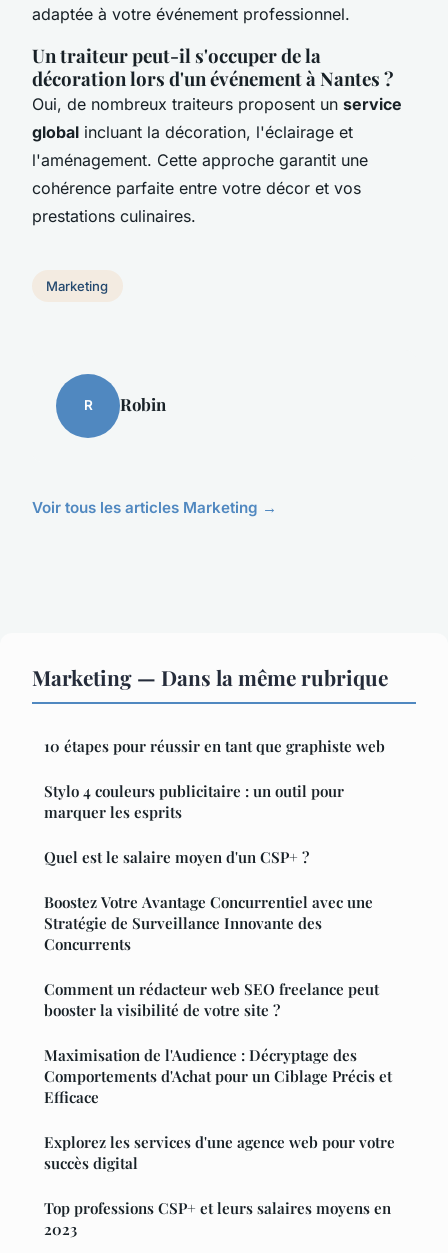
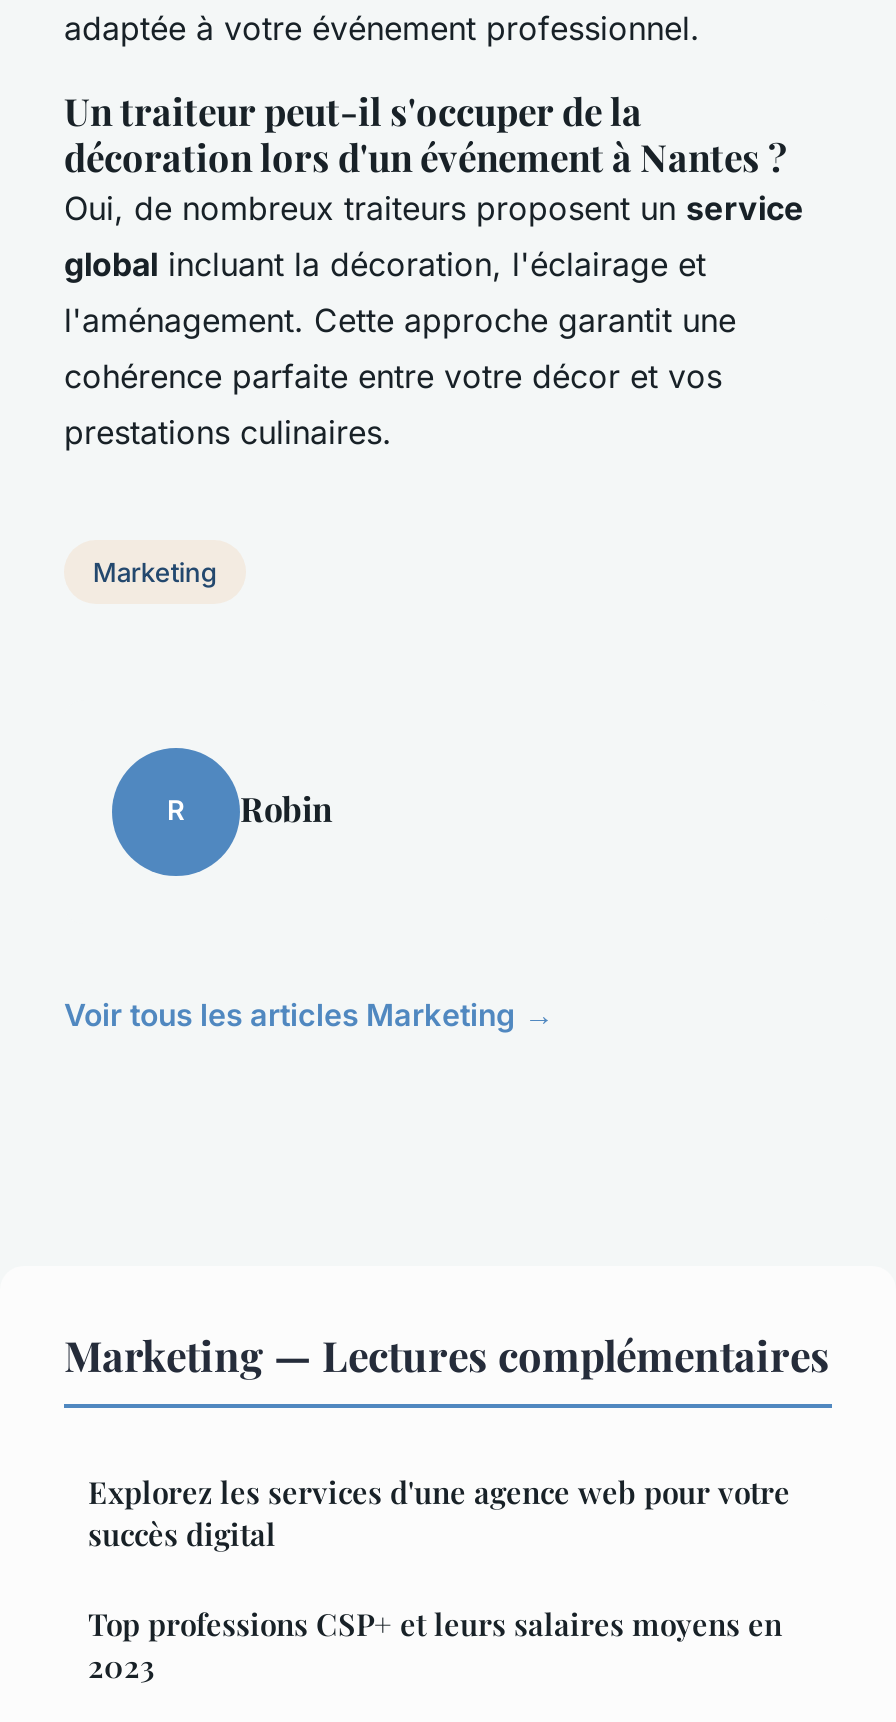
- Marketing — Dans la même rubrique
- 10 étapes pour réussir en tant que graphiste web
- Stylo 4 couleurs publicitaire : un outil pour
- marquer les esprits
- Quel est le salaire moyen d'un CSP+ ?
- Boostez Votre Avantage Concurrentiel avec une
- Stratégie de Surveillance Innovante des
- Concurrents
- Comment un rédacteur web SEO freelance peut
- booster la visibilité de votre site ?
- Maximisation de l'Audience : Décryptage des
- Comportements d'Achat pour un Ciblage Précis et
- Efficace
+ Marketing — Lectures complémentaires
